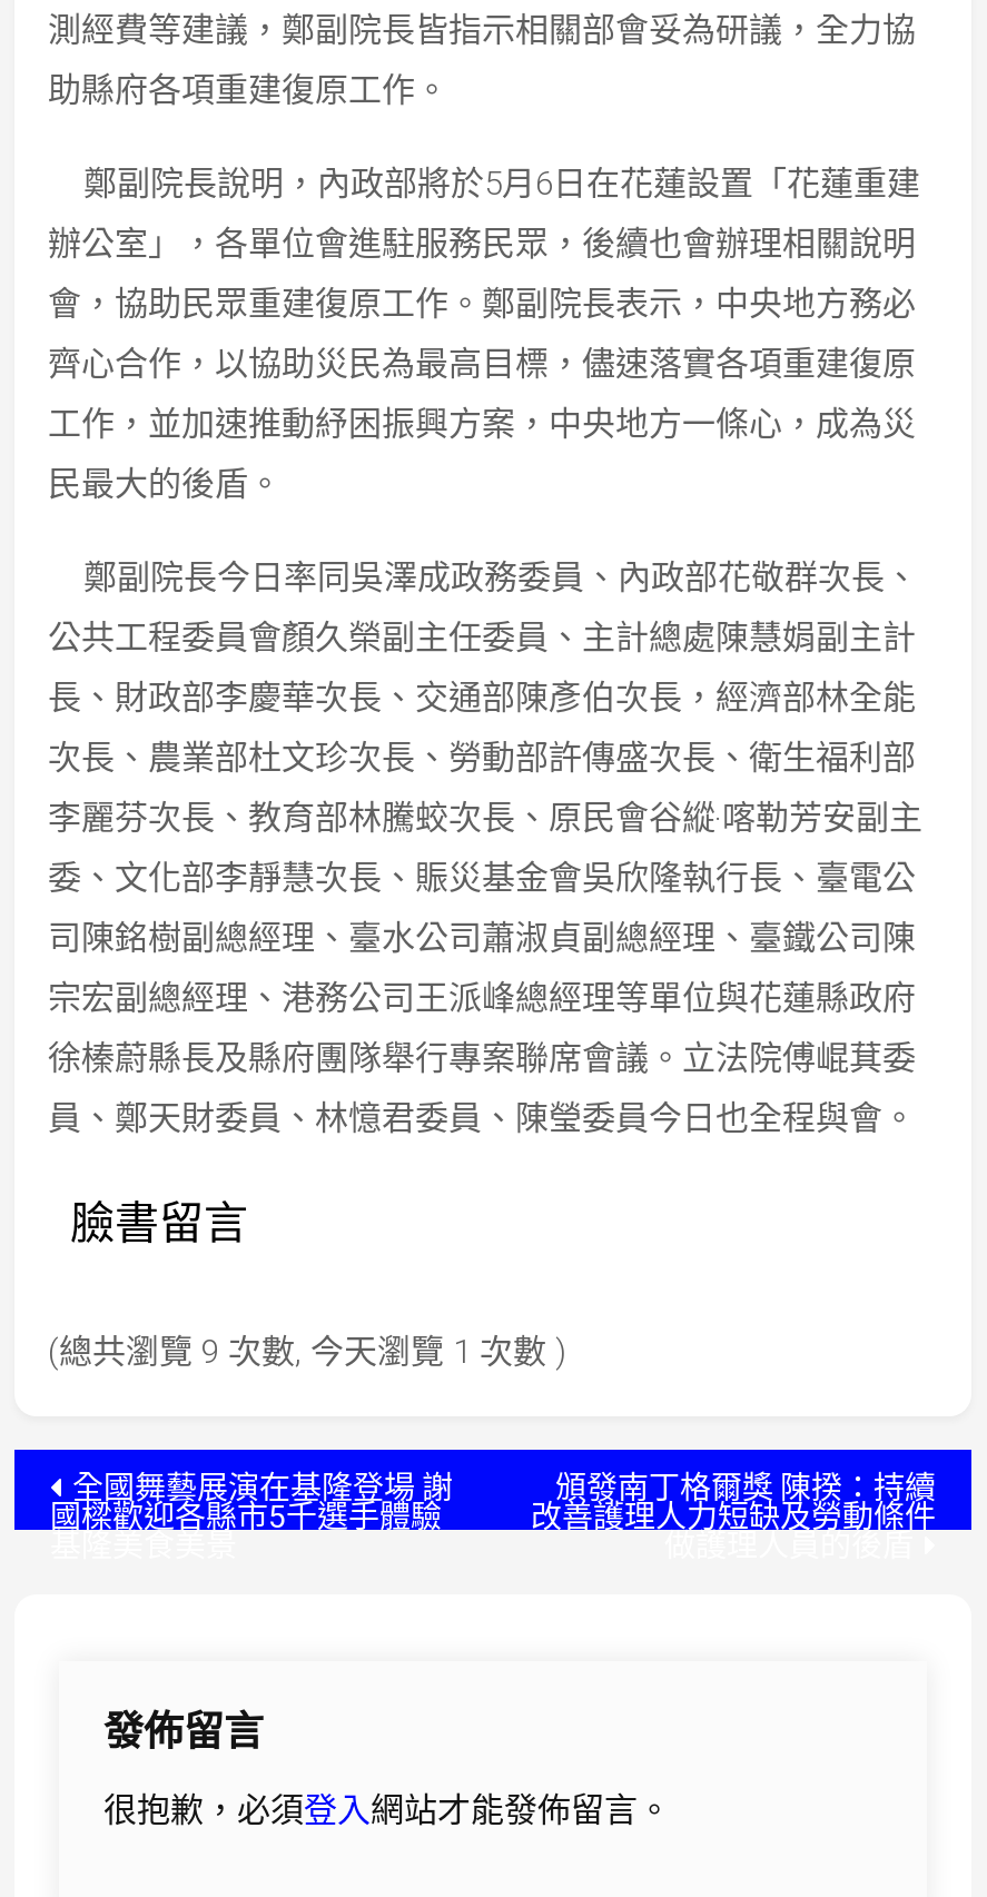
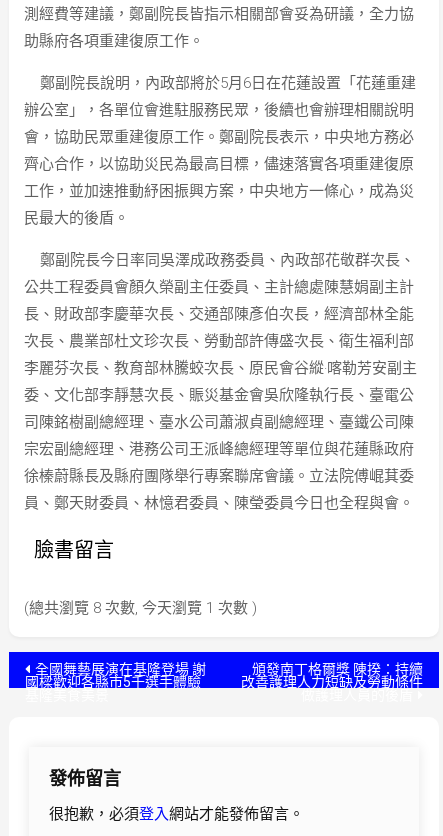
- (總共瀏覽 9 次數, 今天瀏覽 1 次數 )
+ (總共瀏覽 8 次數, 今天瀏覽 1 次數 )
